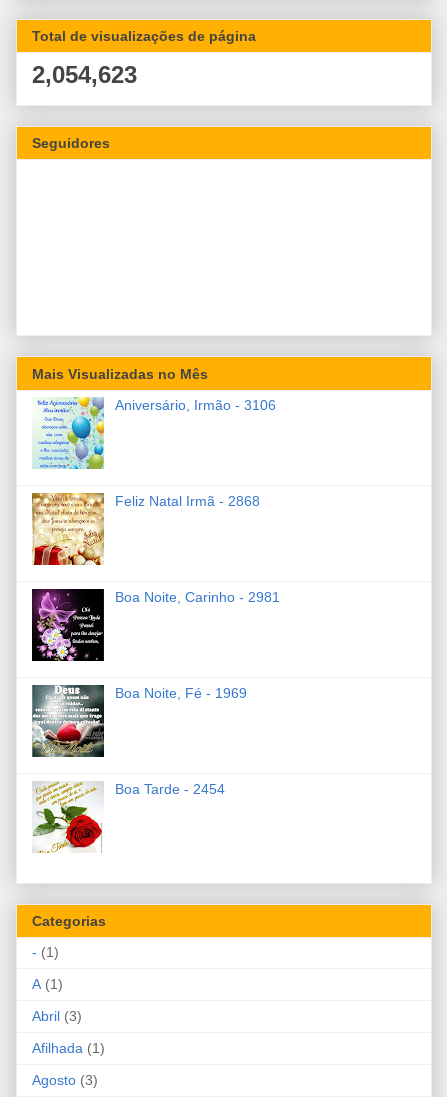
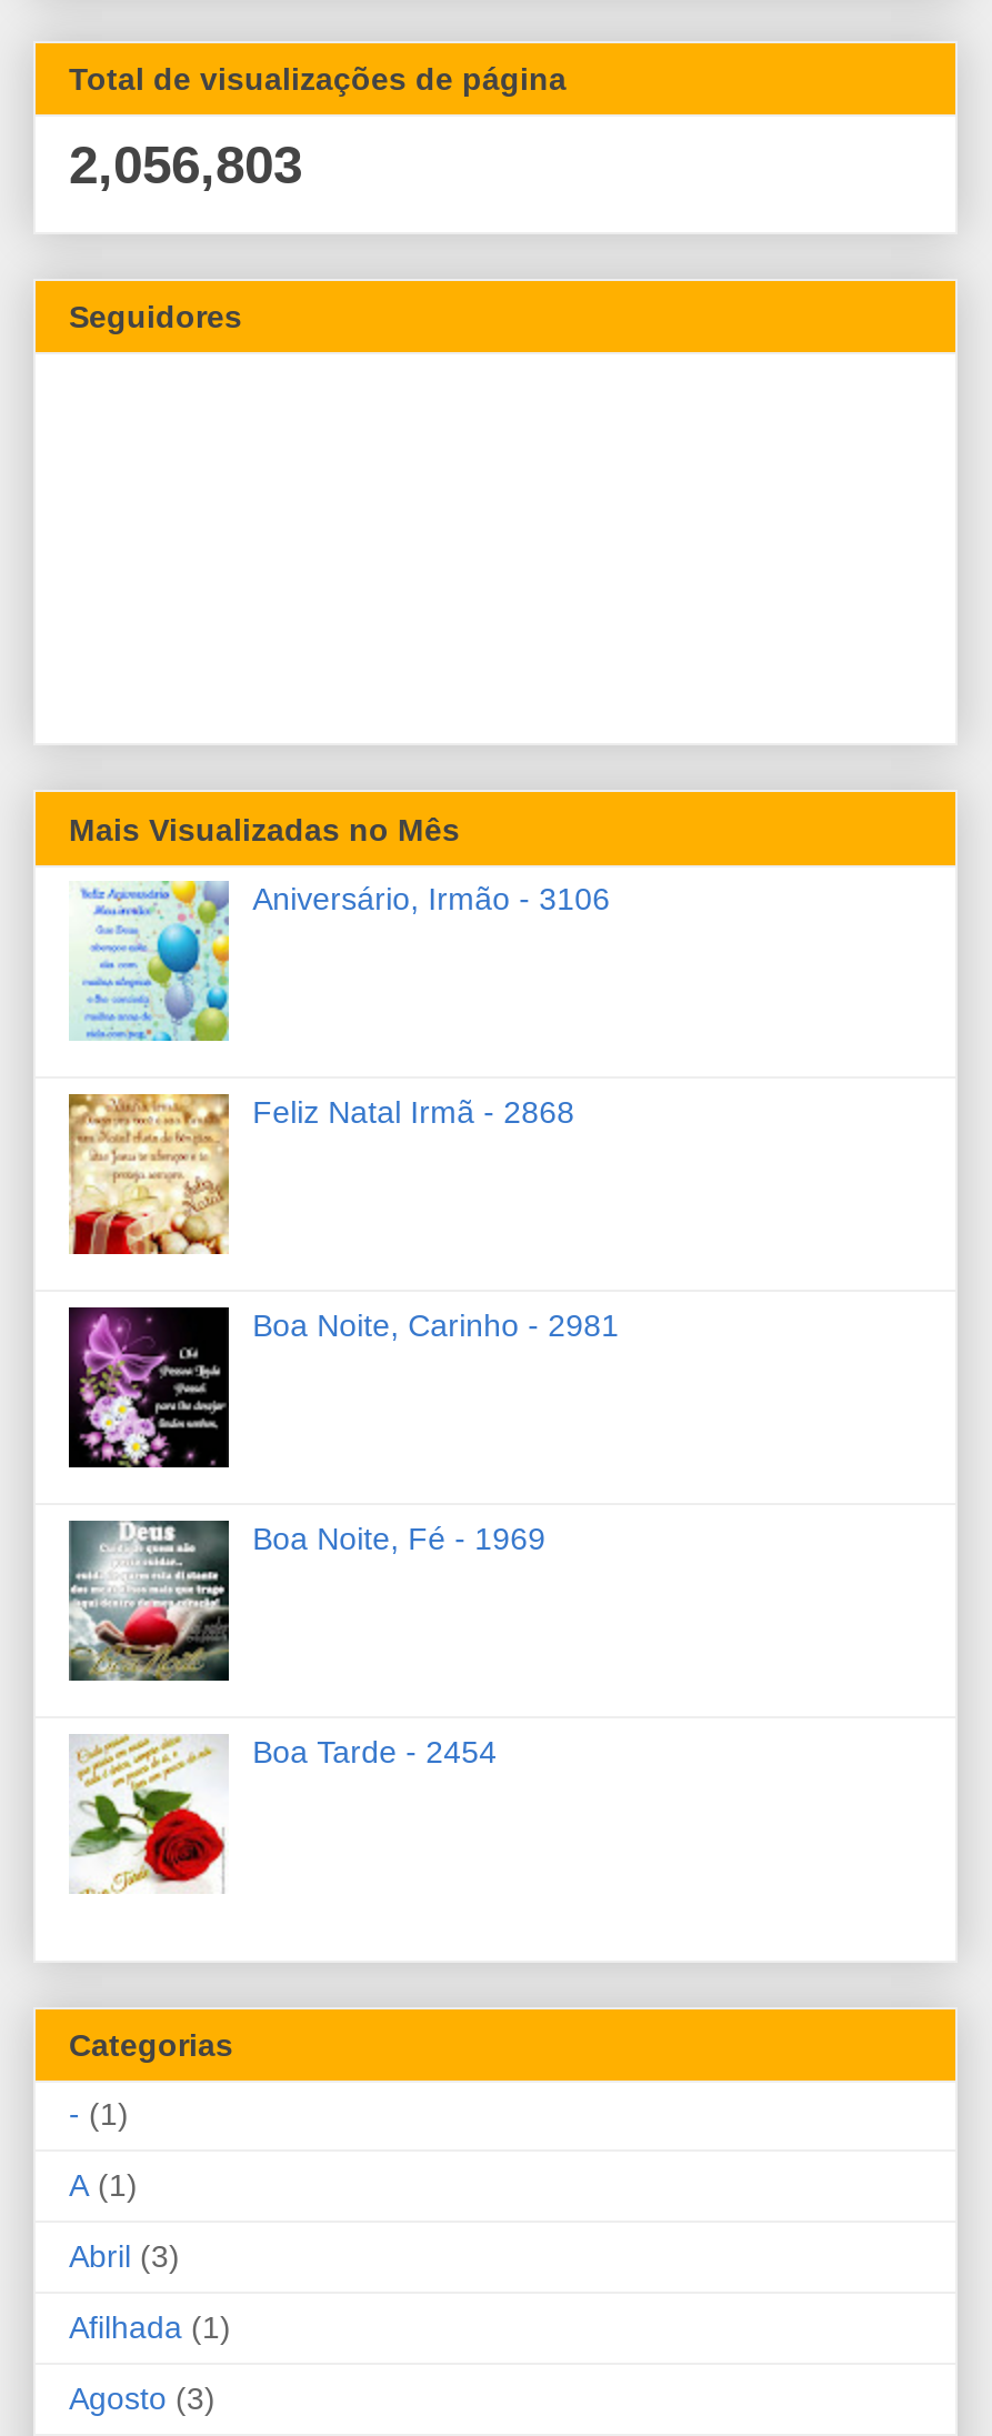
- 2,054,623
+ 2,056,803
